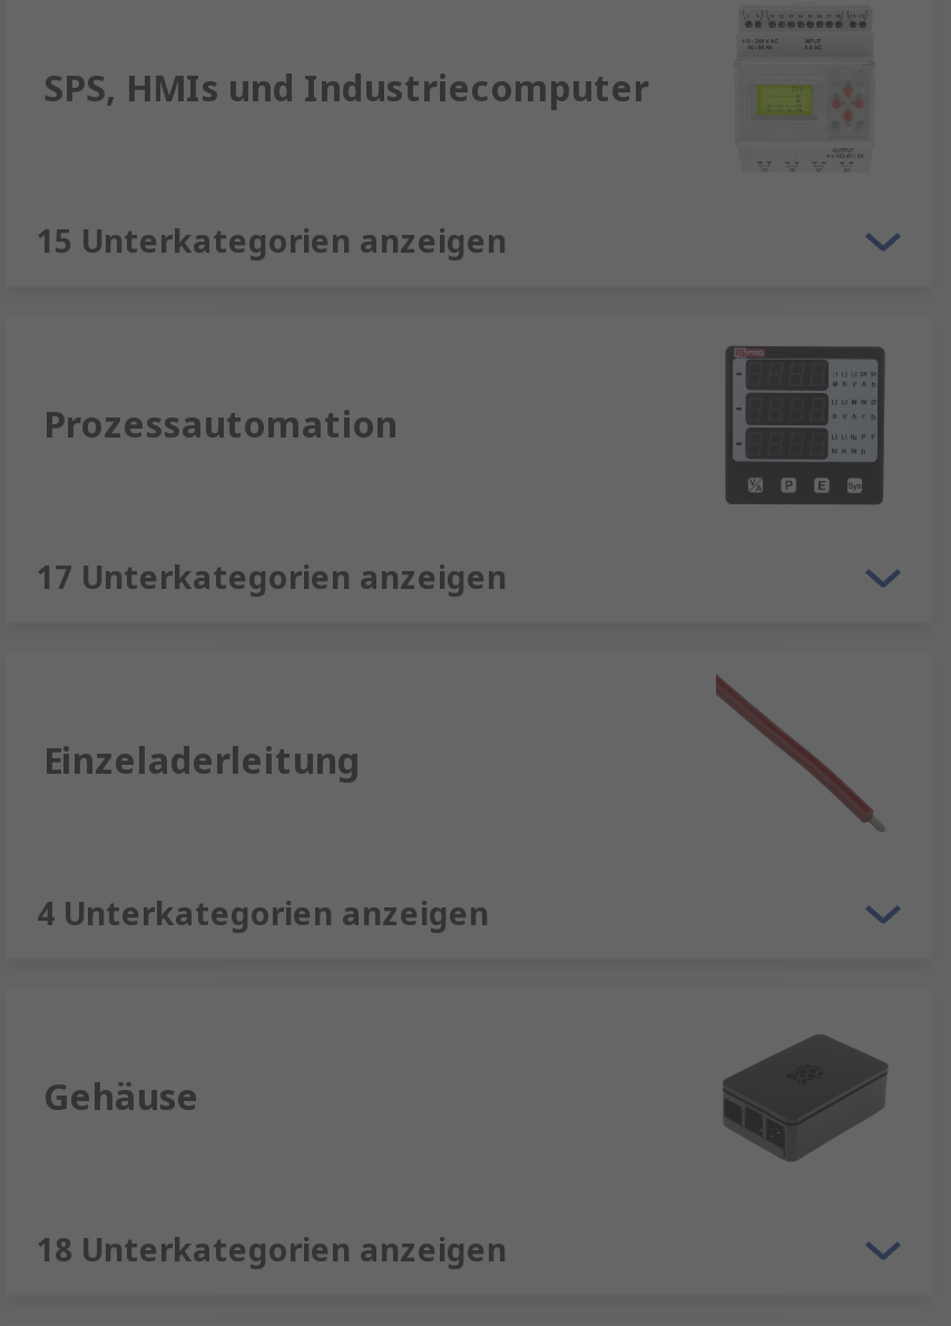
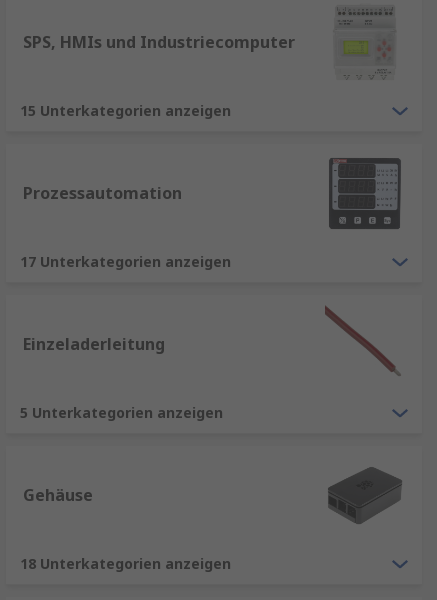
- 4 Unterkategorien anzeigen
+ 5 Unterkategorien anzeigen
